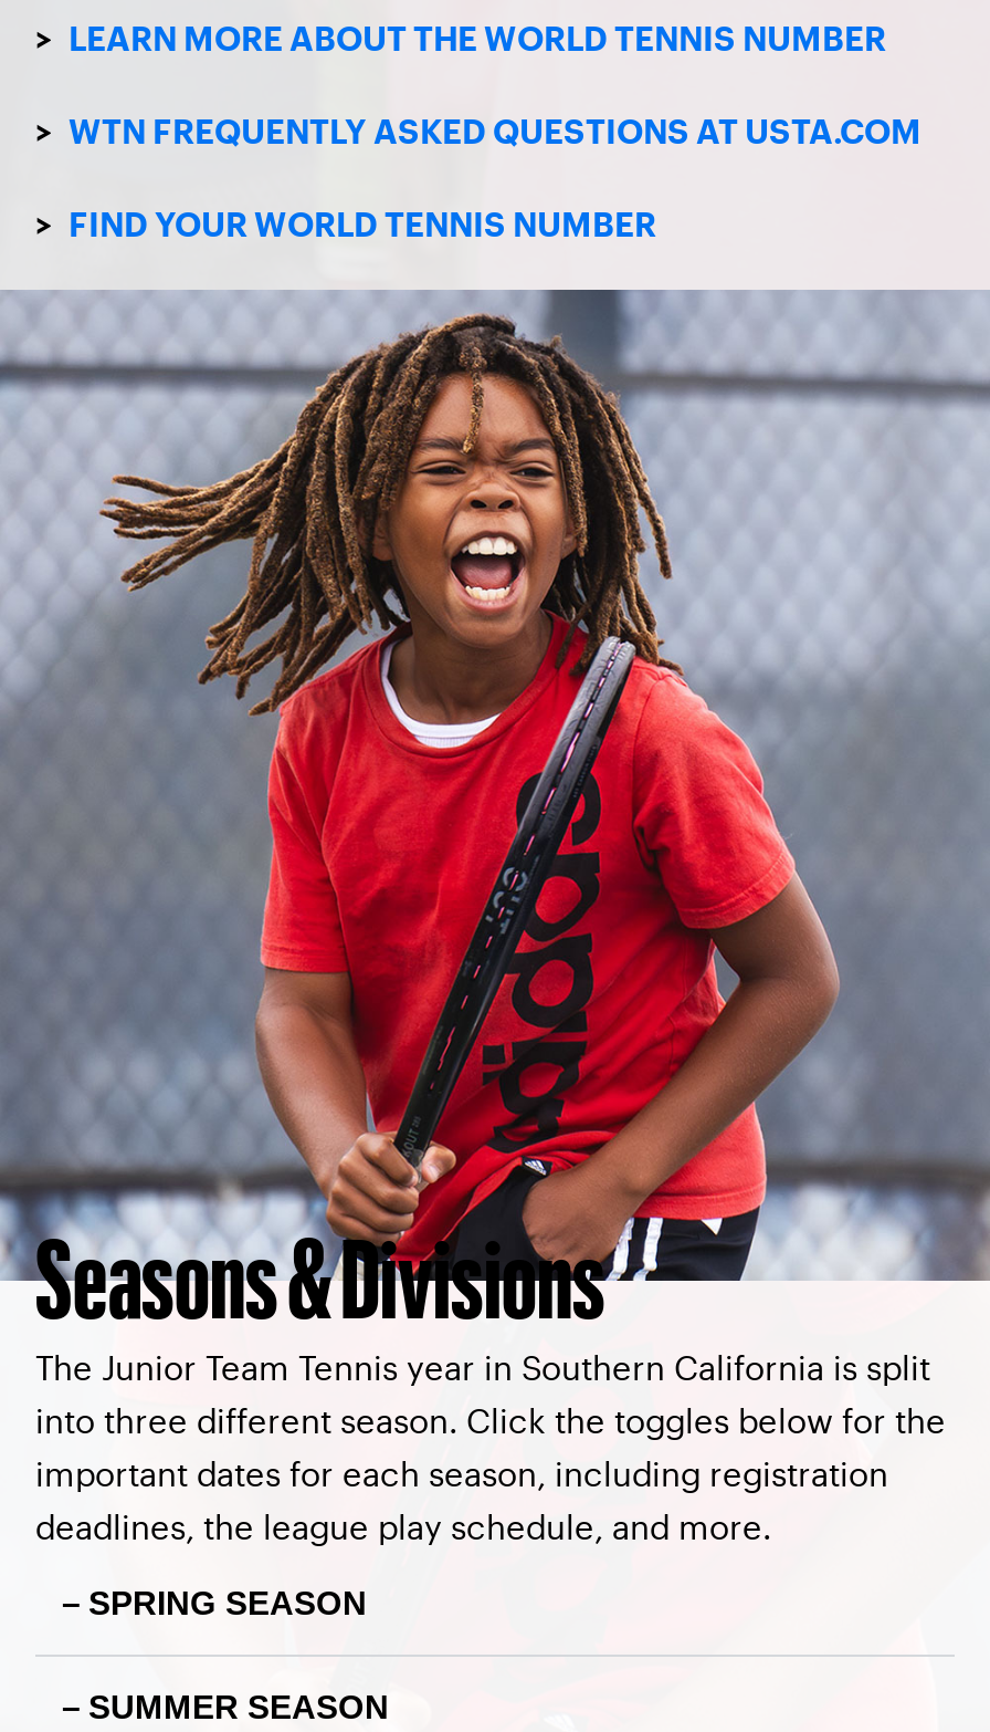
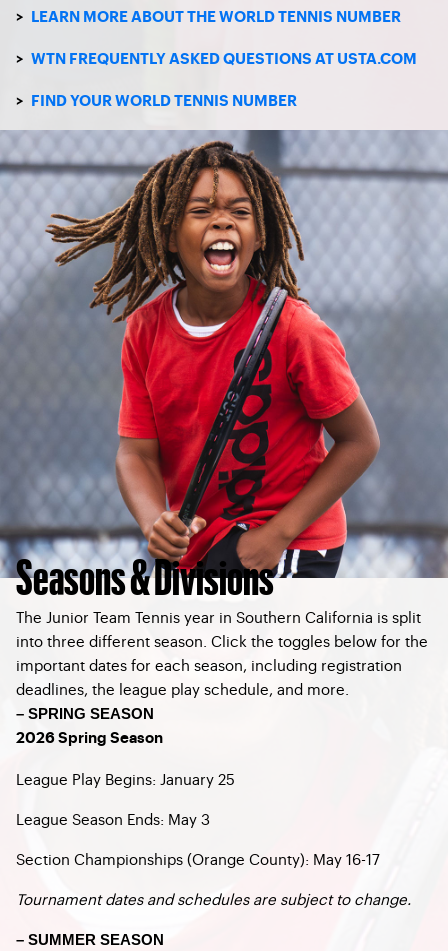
+ 2026 Spring Season
+ League Play Begins: January 25
+ League Season Ends: May 3
+ Section Championships (Orange County): May 16-17
+ Tournament dates and schedules are subject to change.
